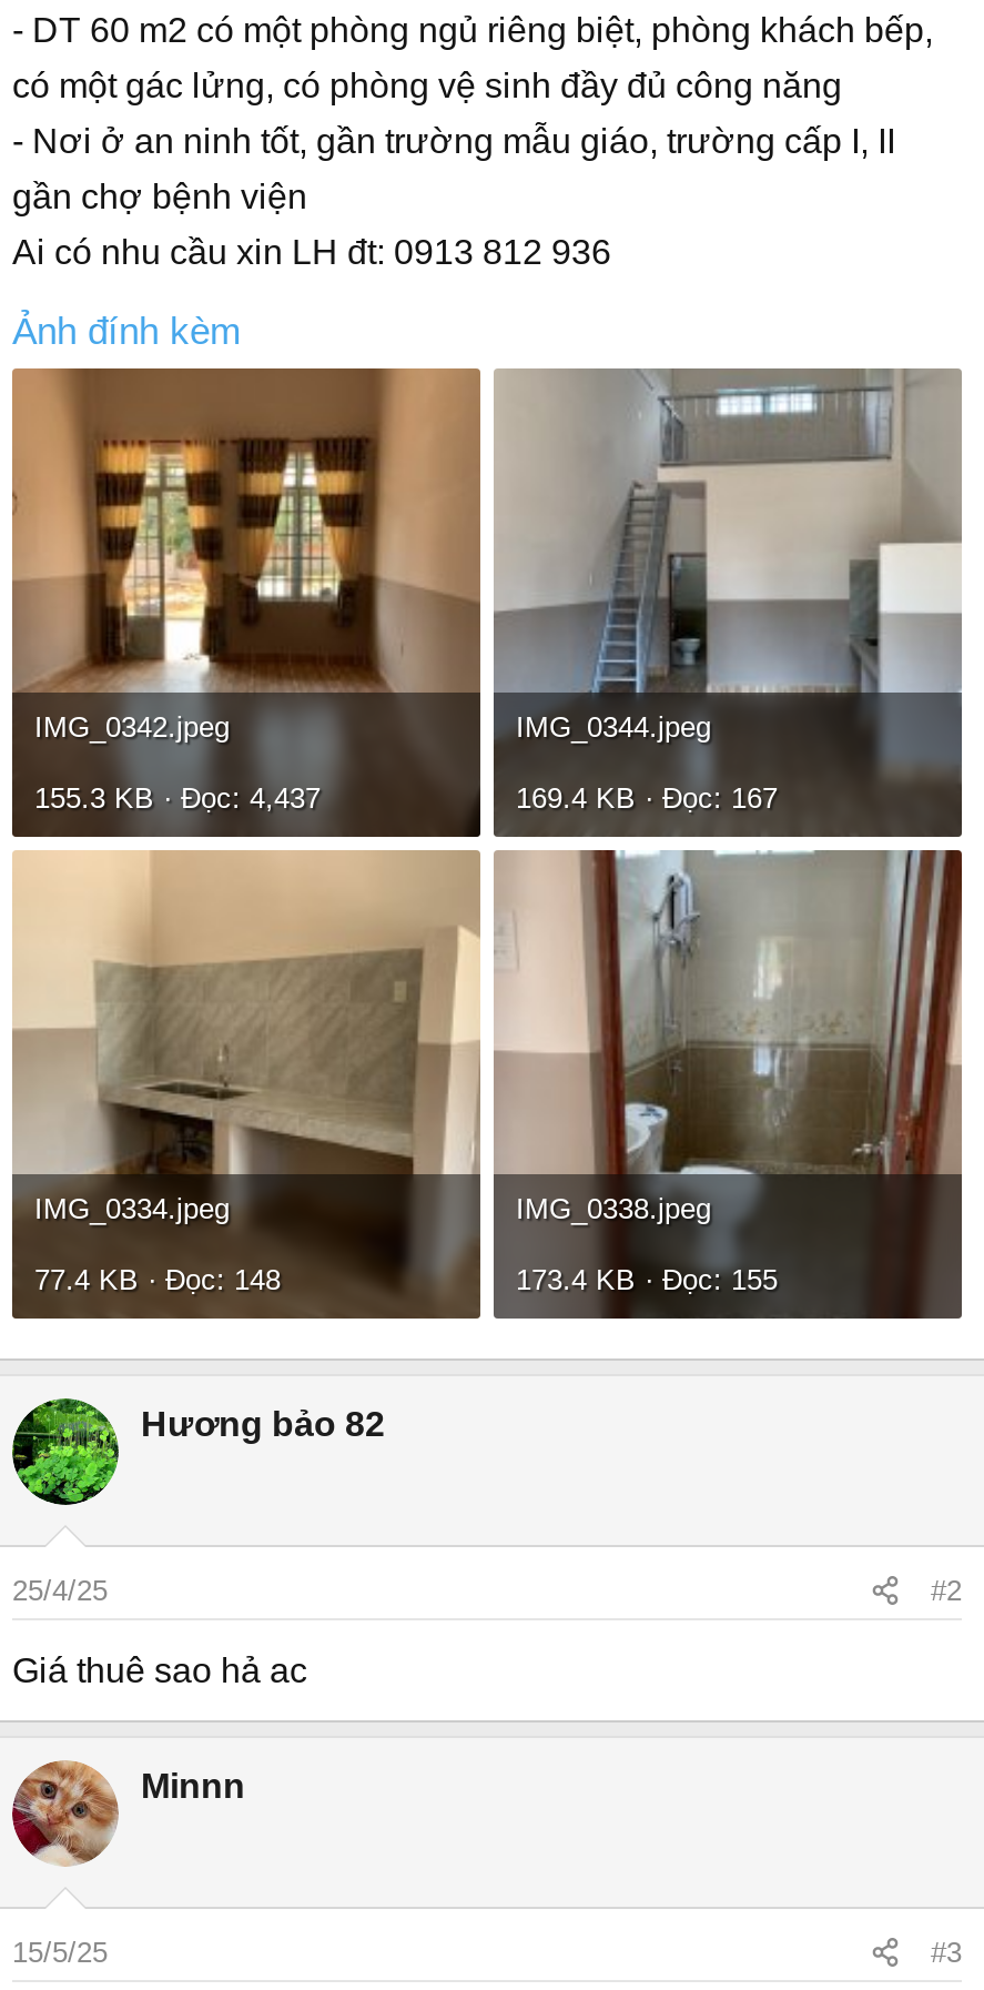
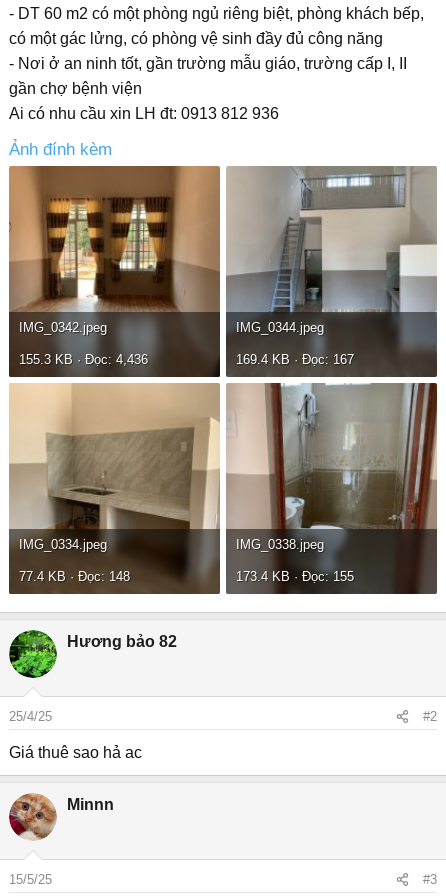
- 155.3 KB · Đọc: 4,437
+ 155.3 KB · Đọc: 4,436
